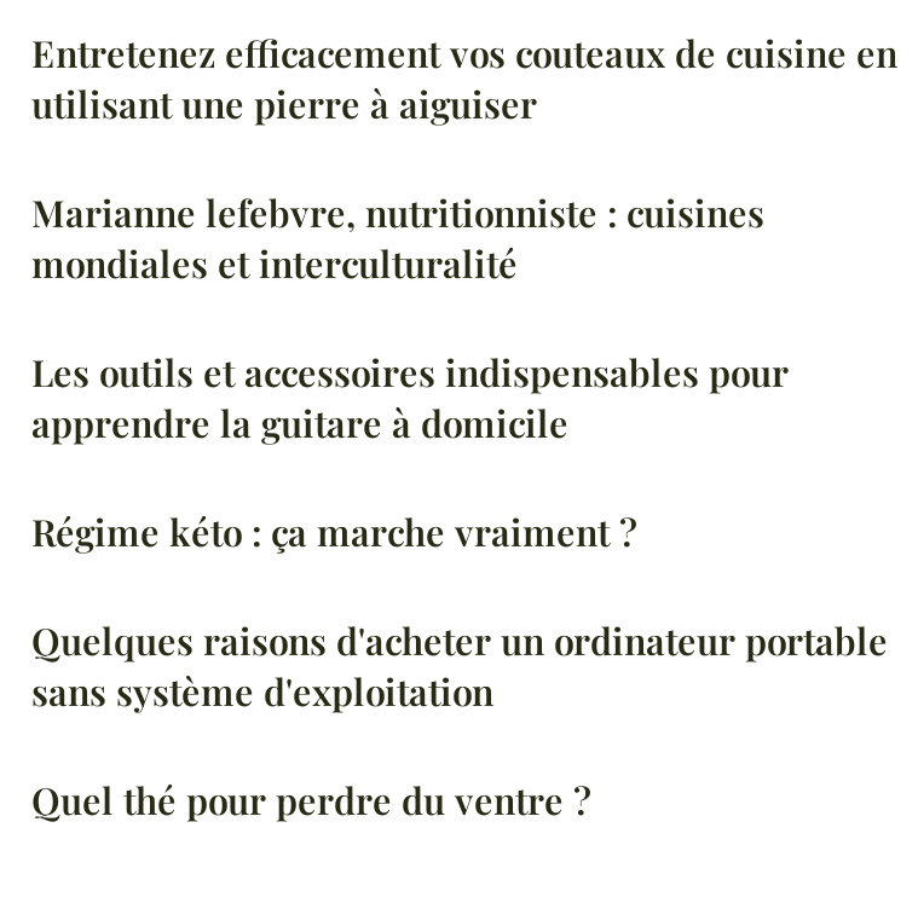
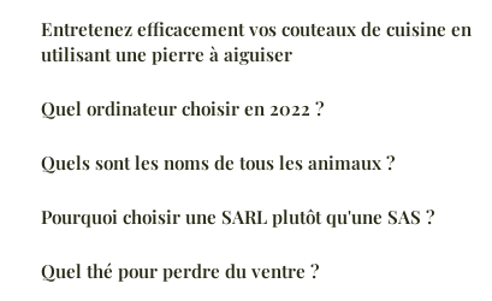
- Marianne lefebvre, nutritionniste : cuisines
- mondiales et interculturalité
- Les outils et accessoires indispensables pour
- apprendre la guitare à domicile
- Régime kéto : ça marche vraiment ?
- Quelques raisons d'acheter un ordinateur portable
- sans système d'exploitation
+ Quel ordinateur choisir en 2022 ?
+ Quels sont les noms de tous les animaux ?
+ Pourquoi choisir une SARL plutôt qu'une SAS ?
